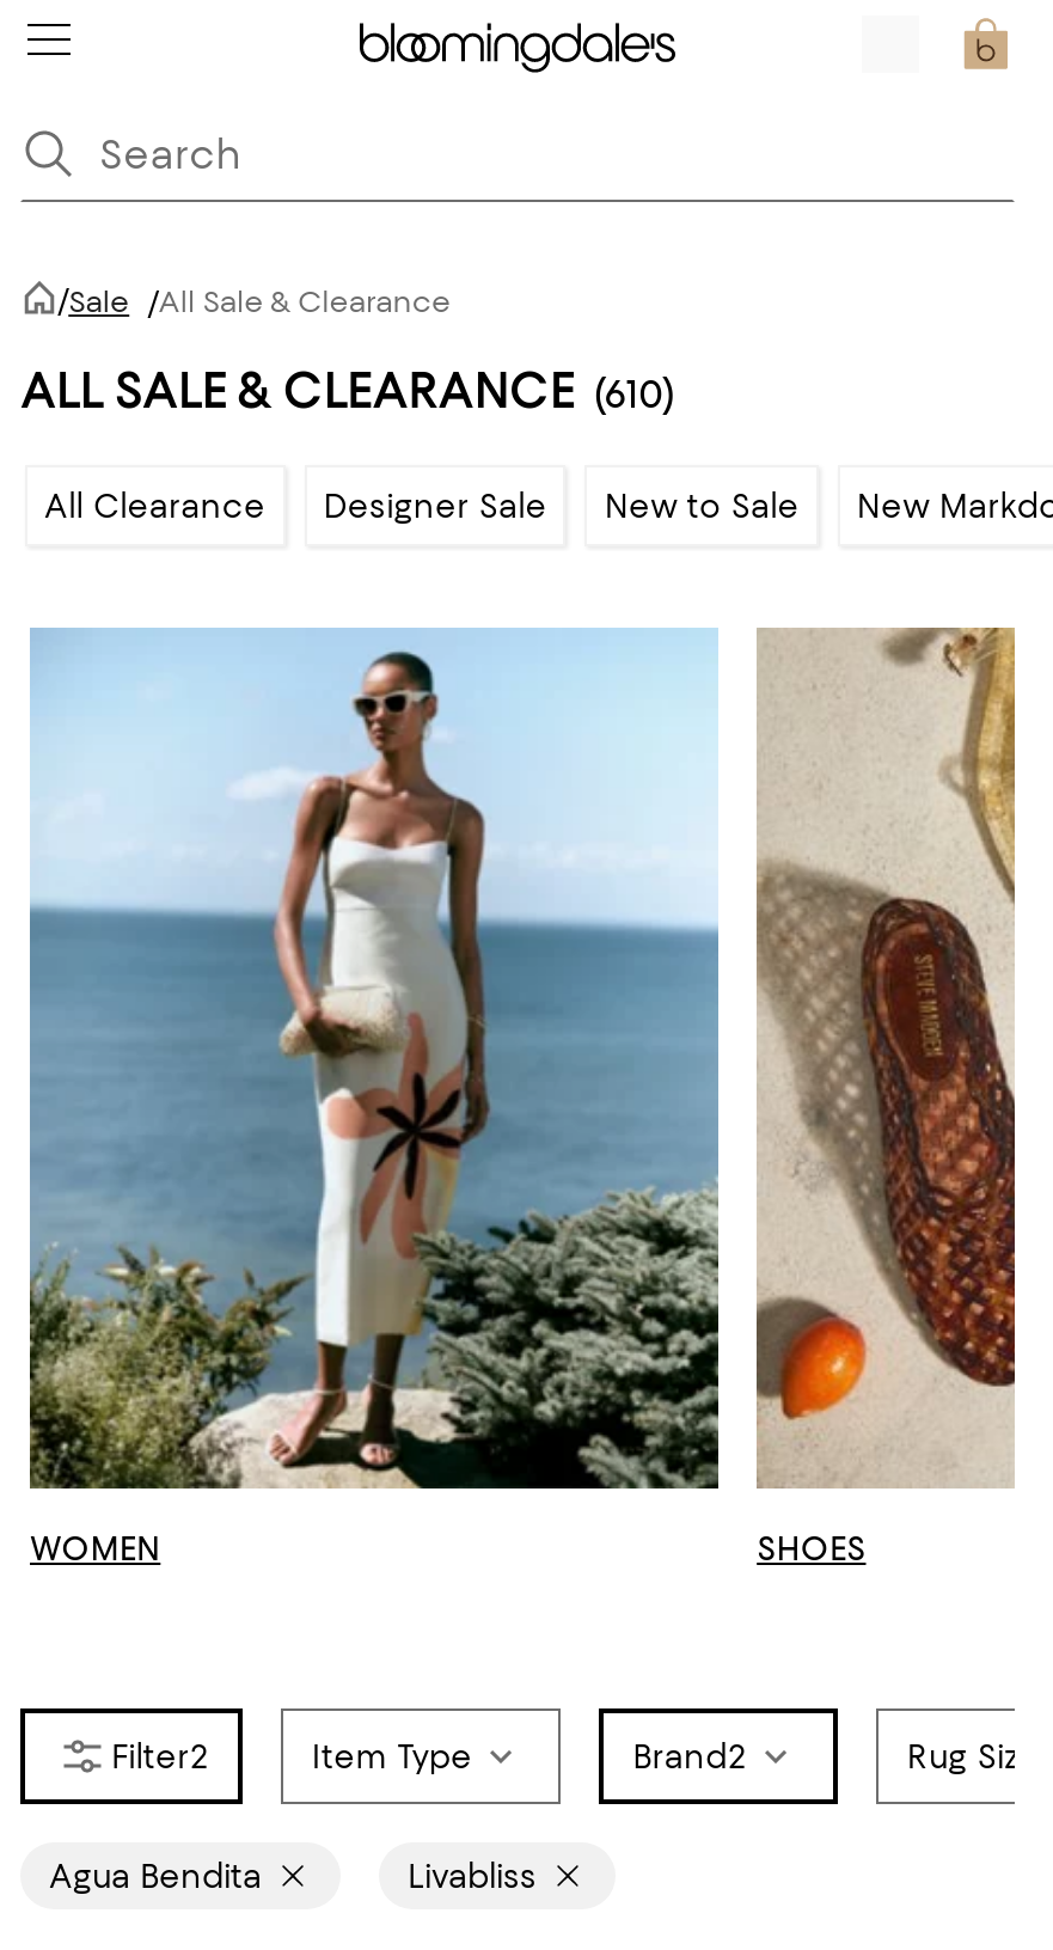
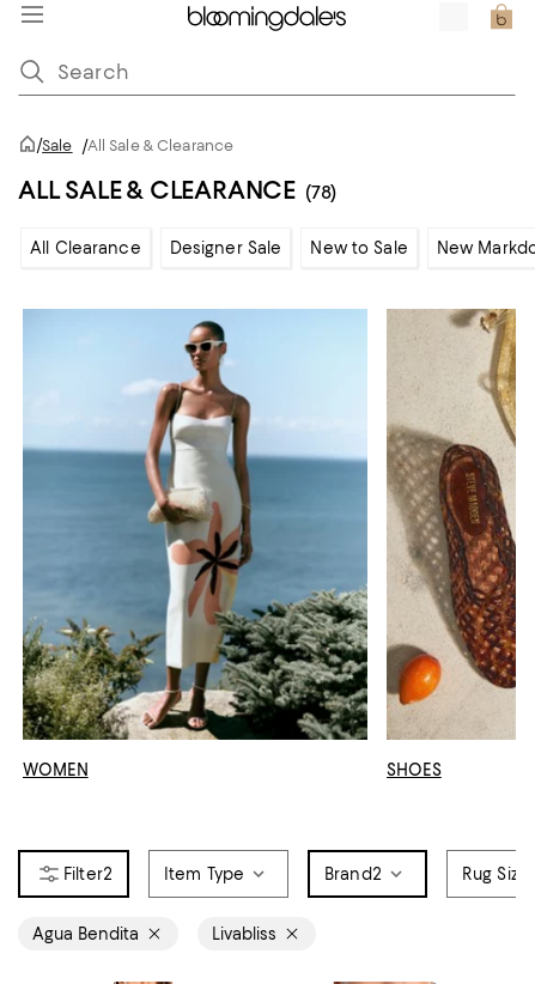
- ALL SALE & CLEARANCE (610)
+ ALL SALE & CLEARANCE (78)
